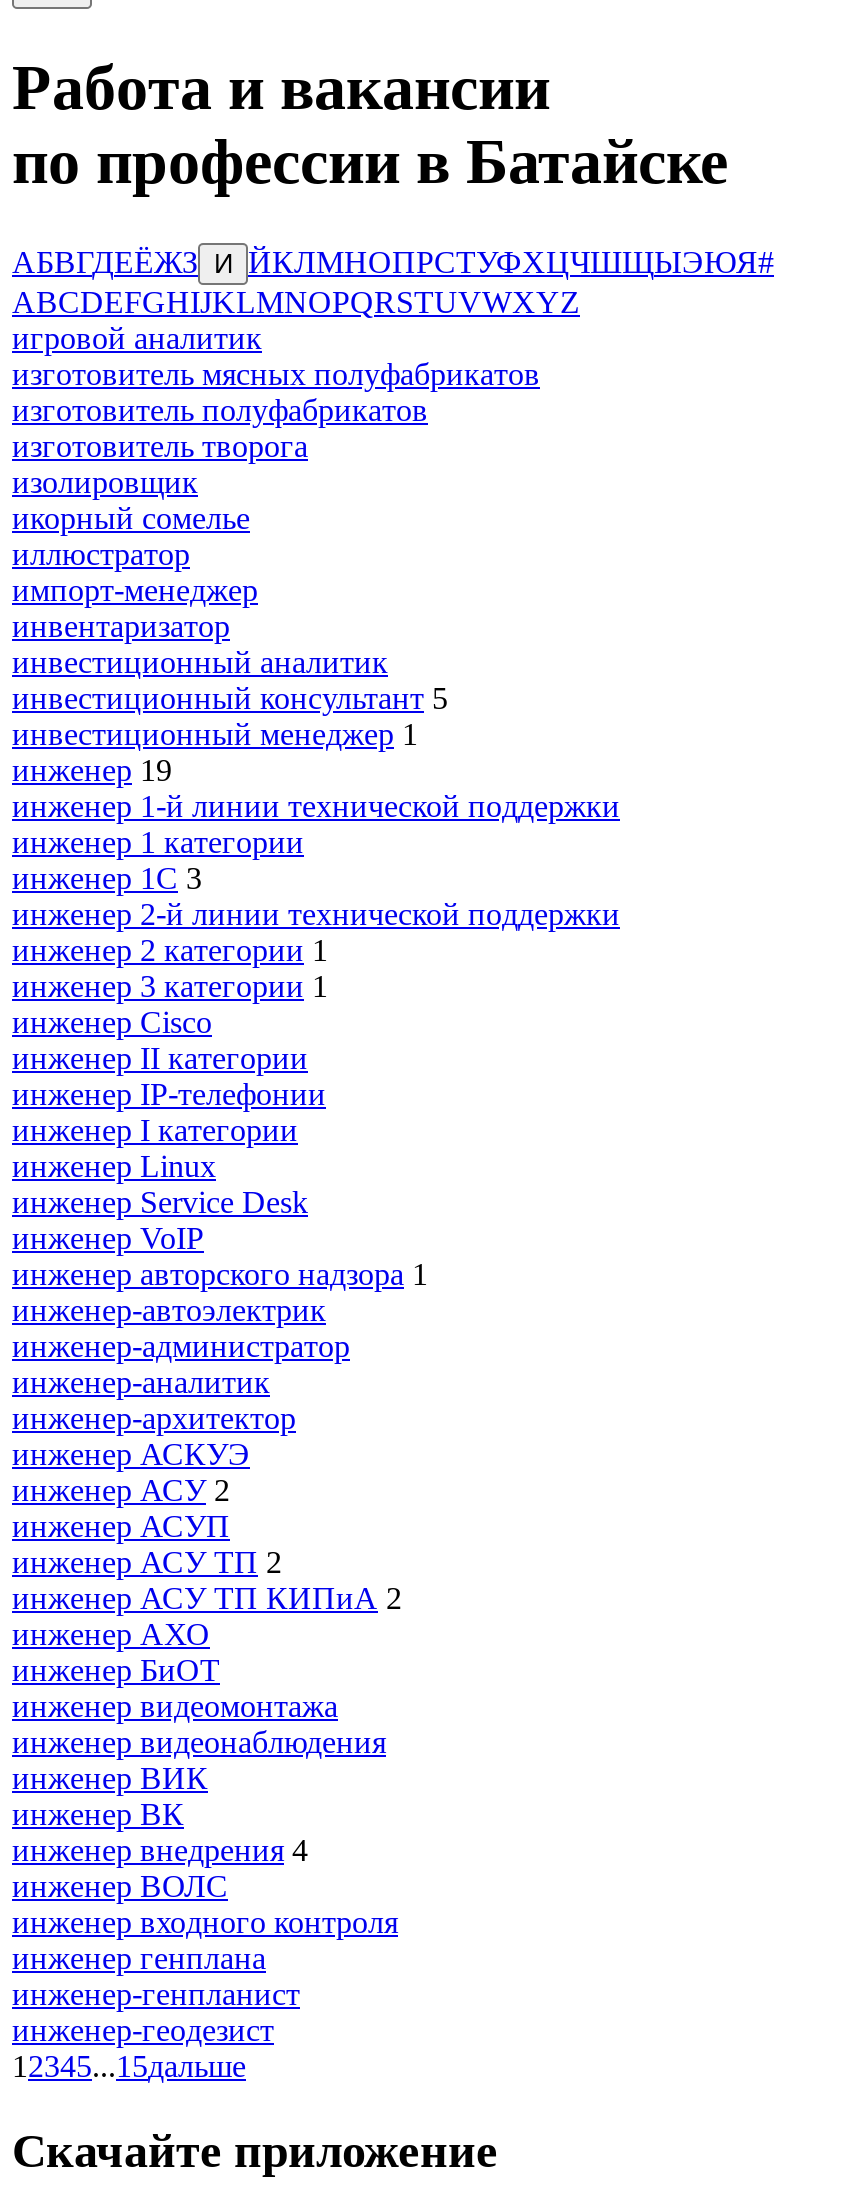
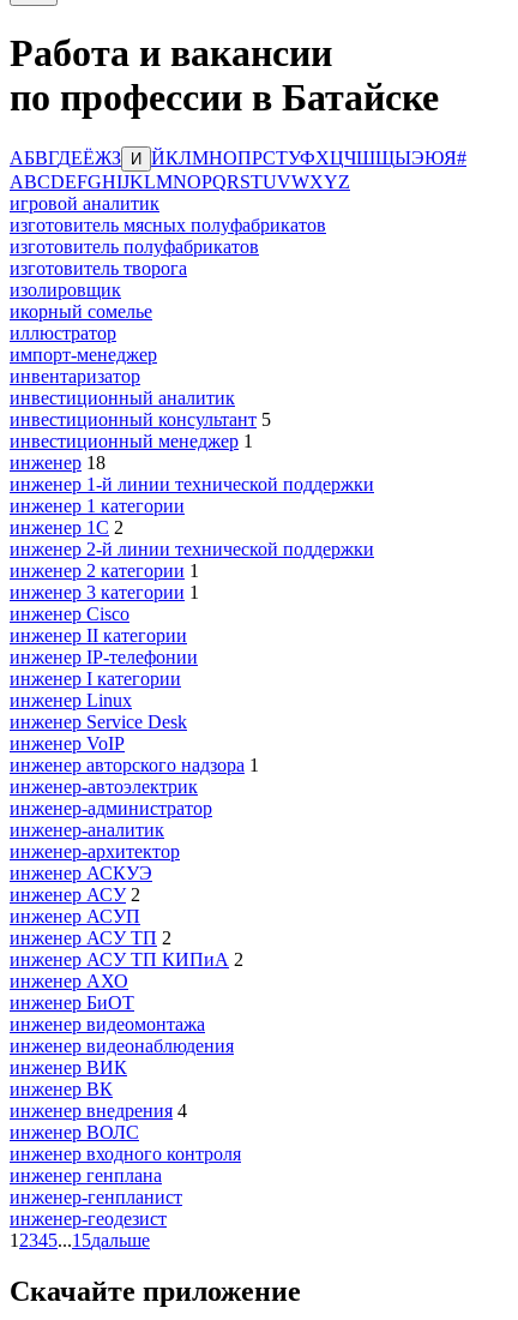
- инженер 19
+ инженер 18

- инженер 1С 3
+ инженер 1С 2
